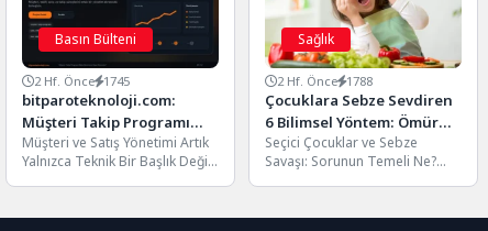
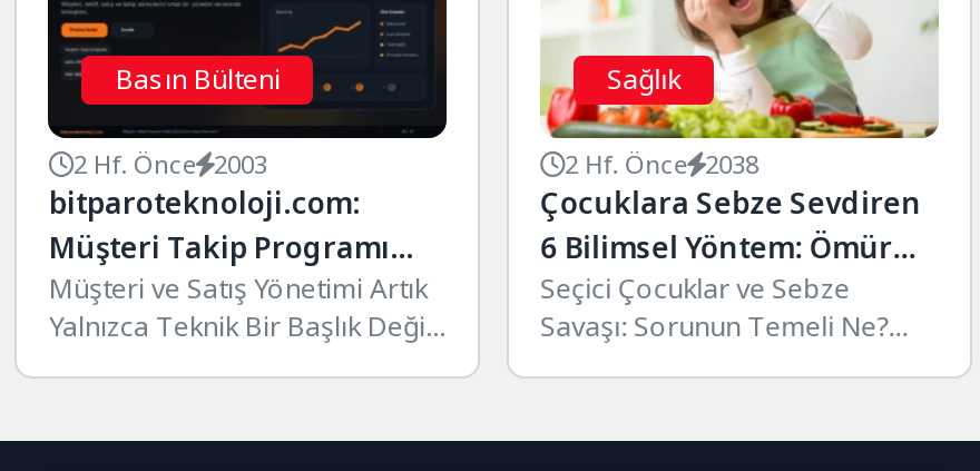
- 2 Hf. Önce 1745
+ 2 Hf. Önce 2003

- 2 Hf. Önce 1788
+ 2 Hf. Önce 2038
